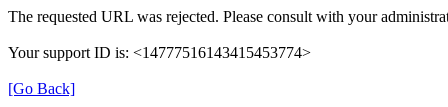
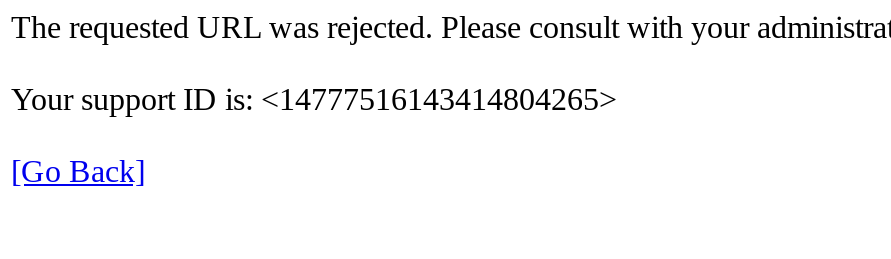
- Your support ID is: <14777516143415453774>
+ Your support ID is: <14777516143414804265>
